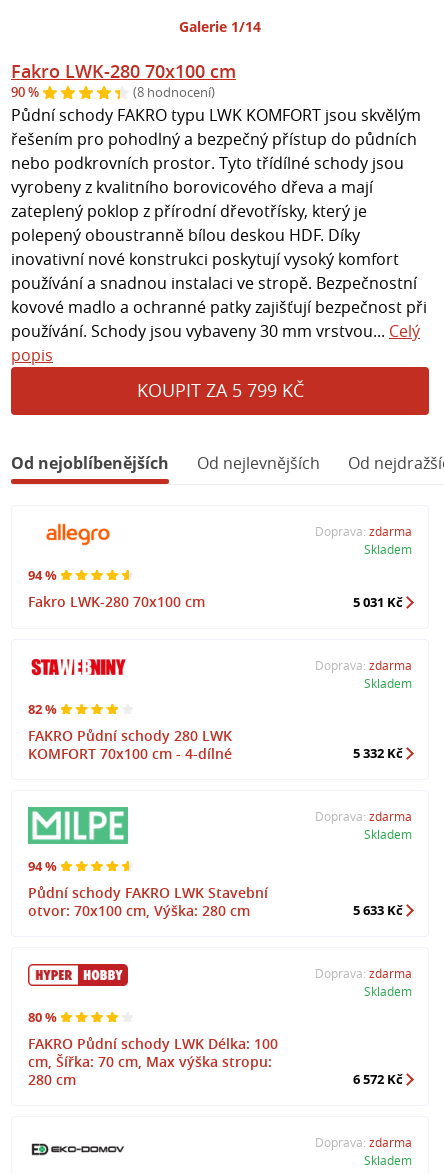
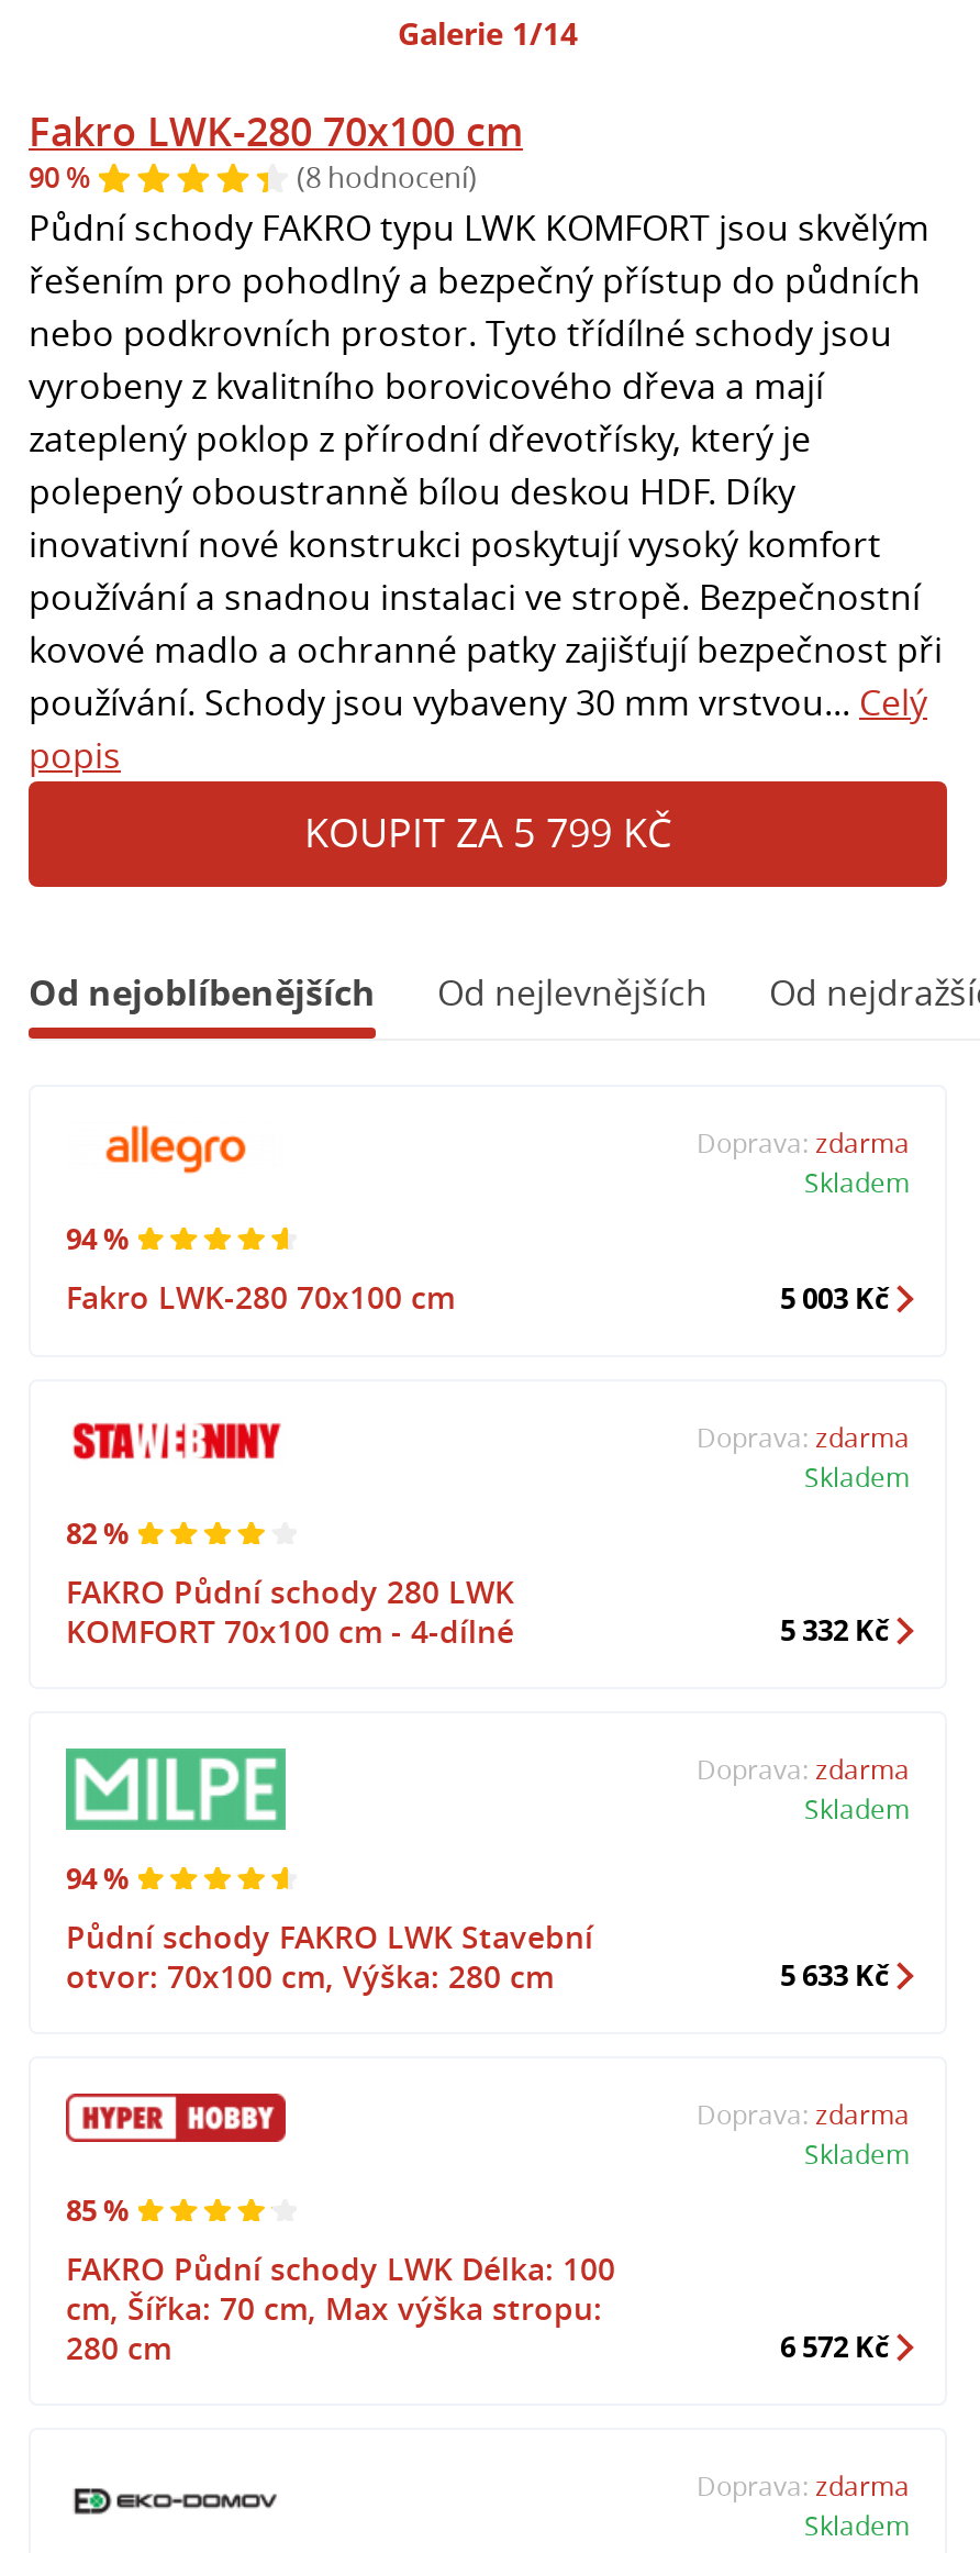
- 5 031 Kč
+ 5 003 Kč

- 80 %
+ 85 %
